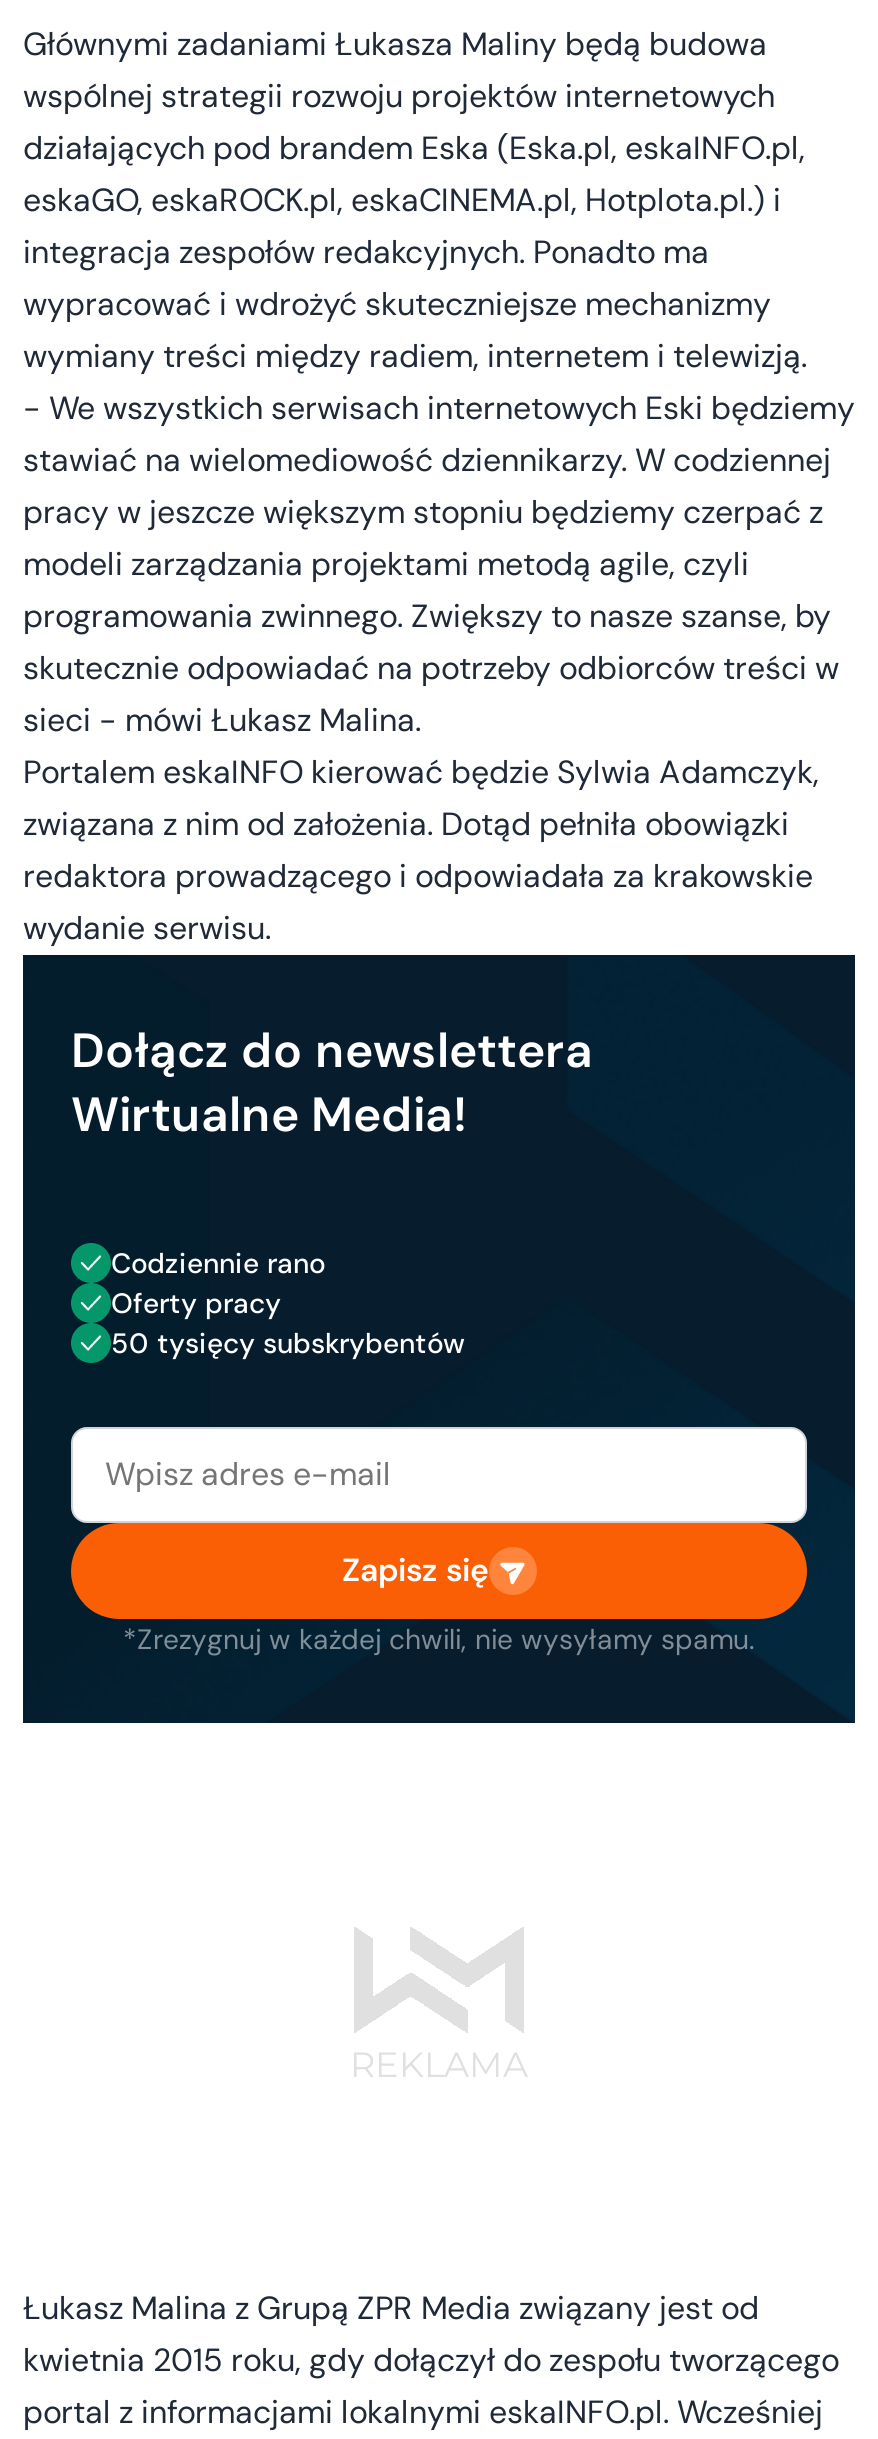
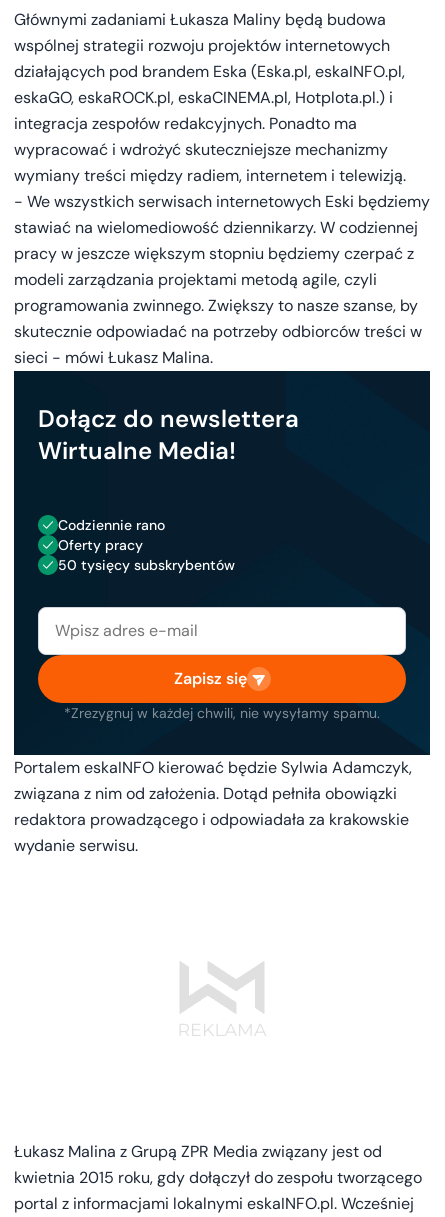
moved down: Portalem eskaINFO kierować będzie Sylwia Adamczyk, | związana z nim od założenia. Dotąd pełniła obowiązki | redaktora prowadzącego i odpowiadała za krakowskie | wydanie serwisu.

moved up: Dołącz do newslettera | Wirtualne Media! | Codziennie rano | Oferty pracy | 50 tysięcy subskrybentów | Zapisz się | *Zrezygnuj w każdej chwili, nie wysyłamy spamu.
